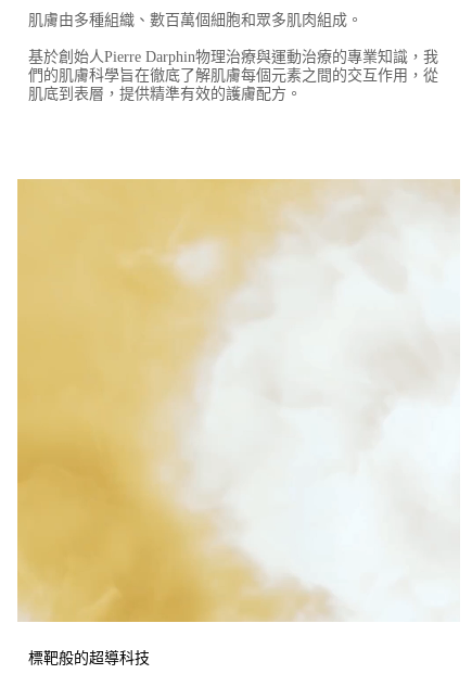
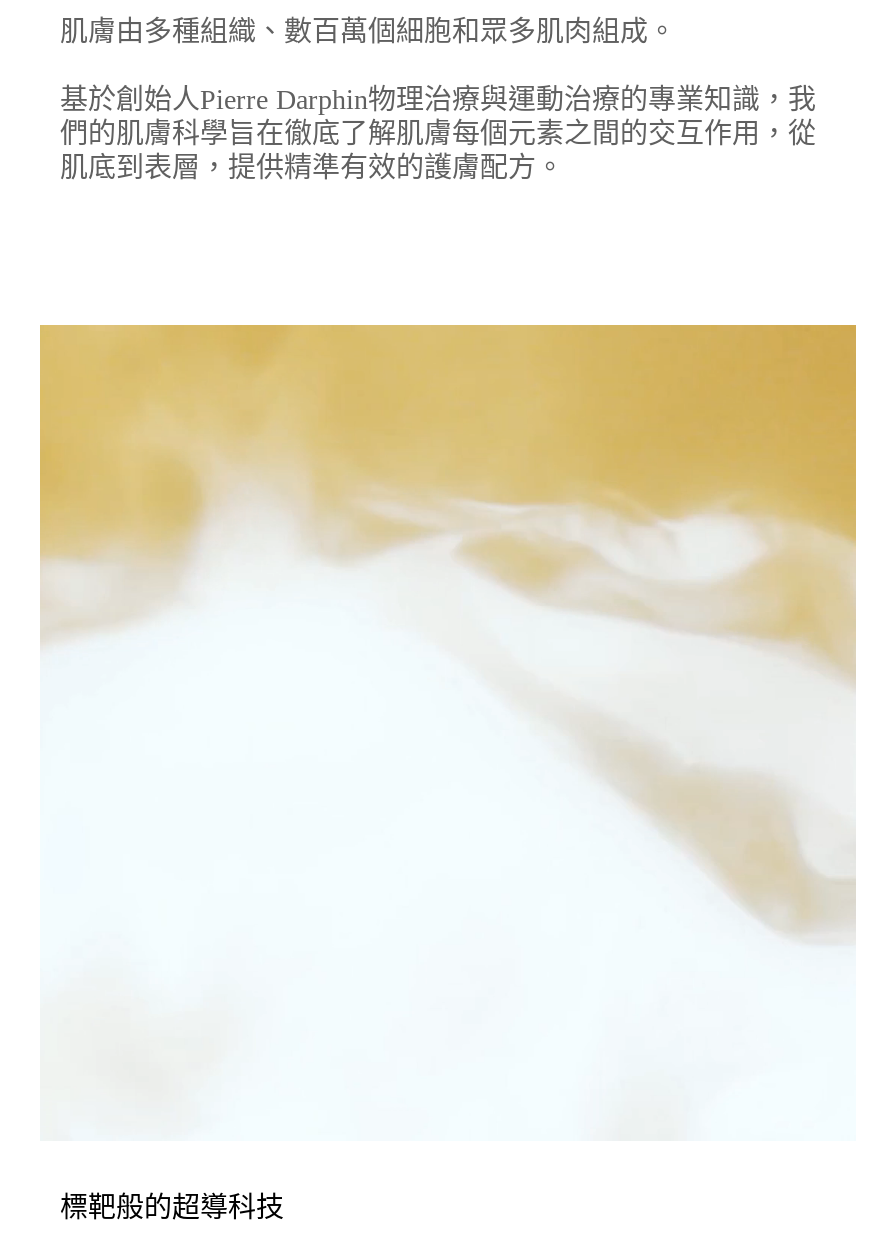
- [image]
+ [image]
